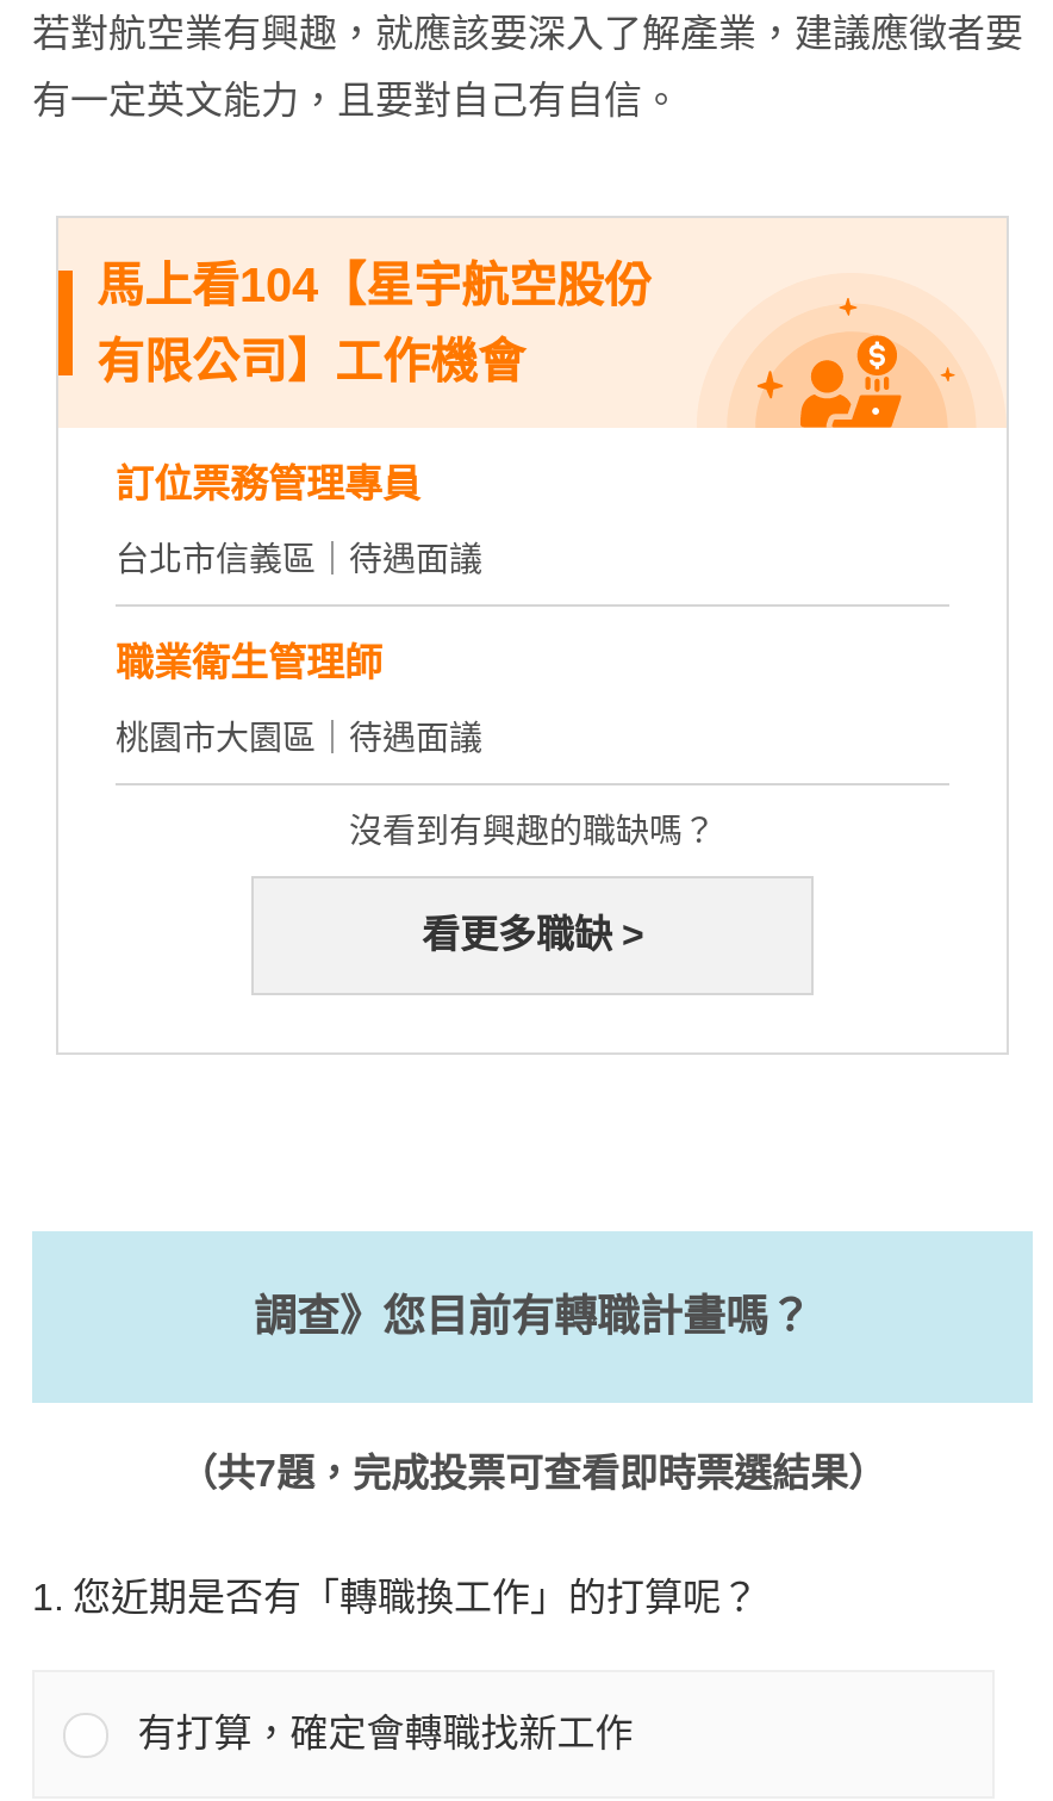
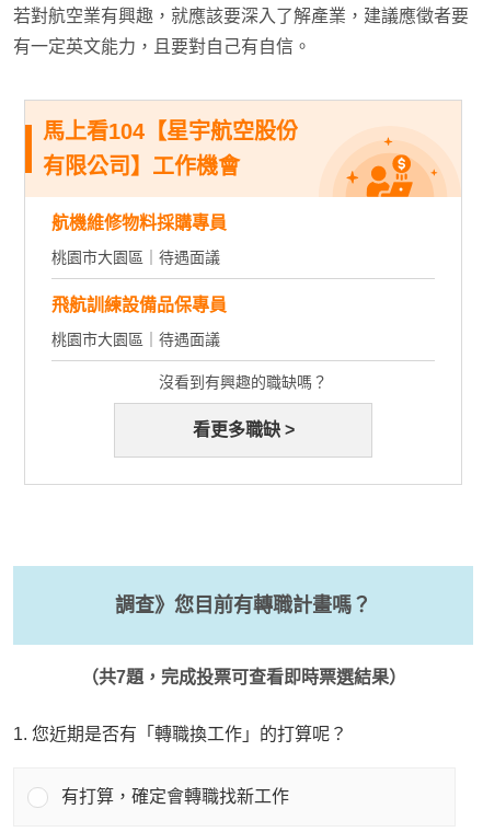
- 訂位票務管理專員
+ 航機維修物料採購專員

- 台北市信義區｜待遇面議
+ 桃園市大園區｜待遇面議

- 職業衛生管理師
+ 飛航訓練設備品保專員
